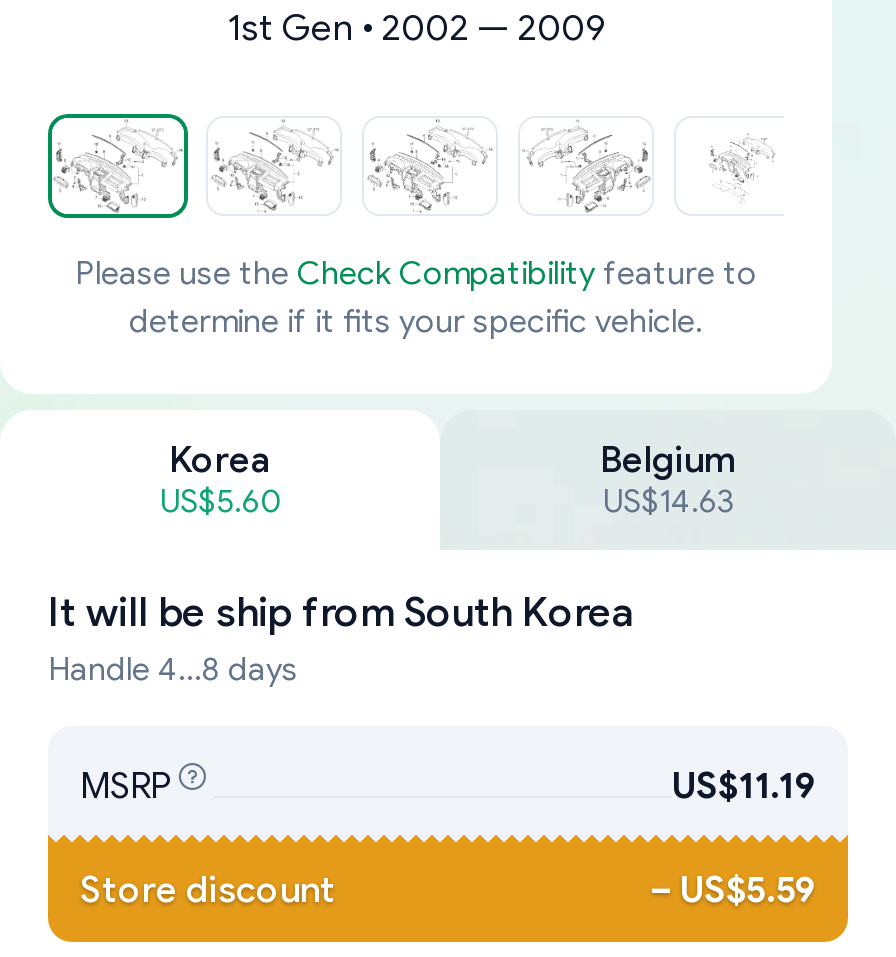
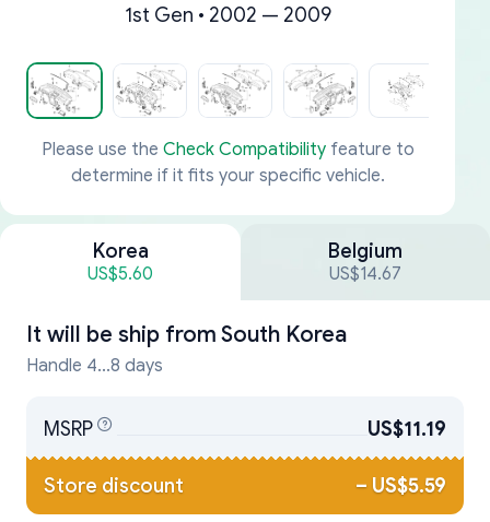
- US$14.63
+ US$14.67
